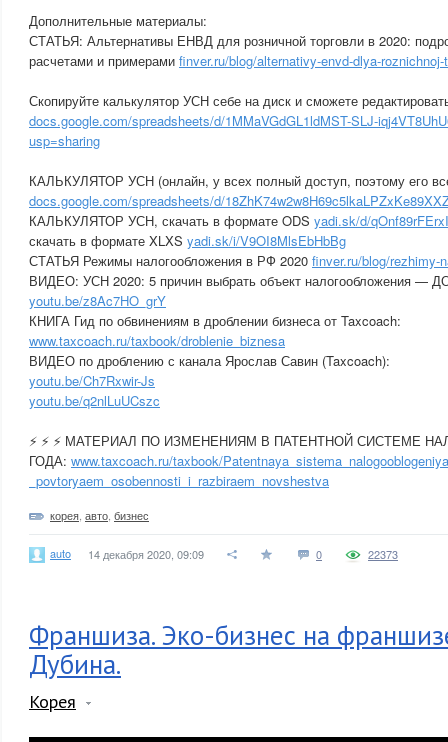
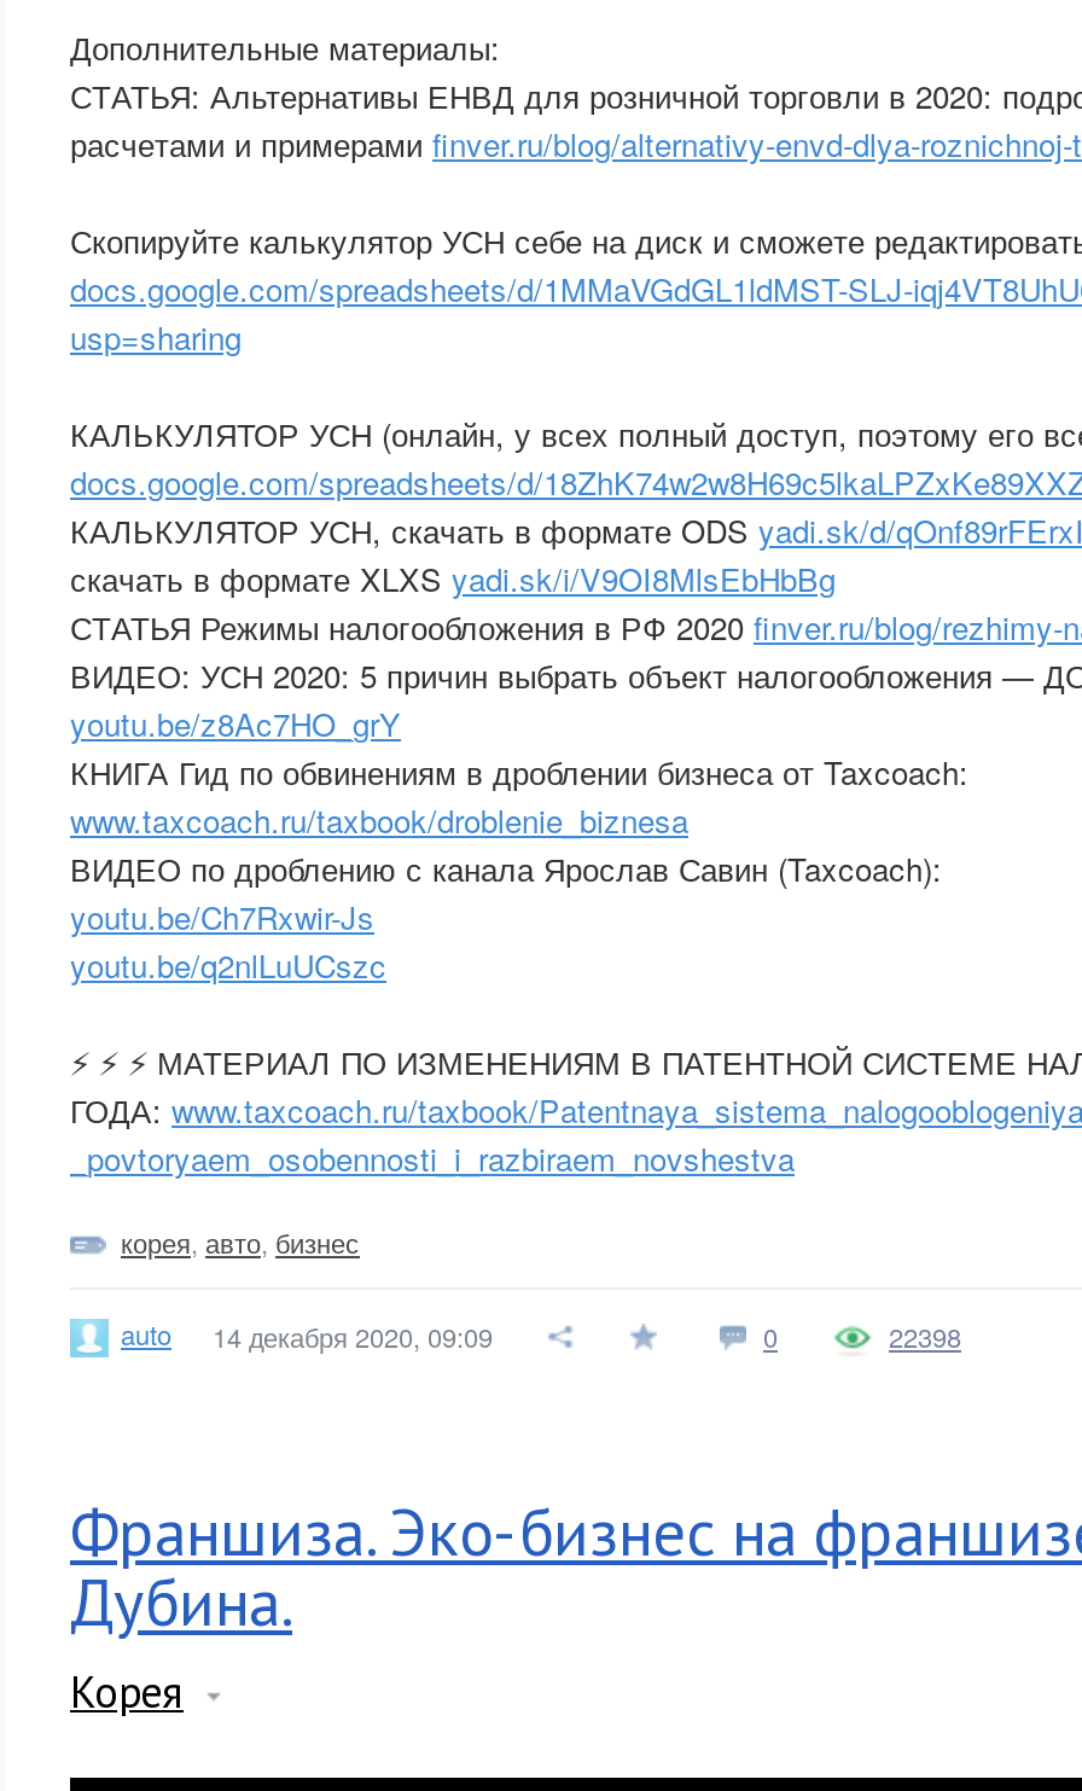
- 22373
+ 22398
